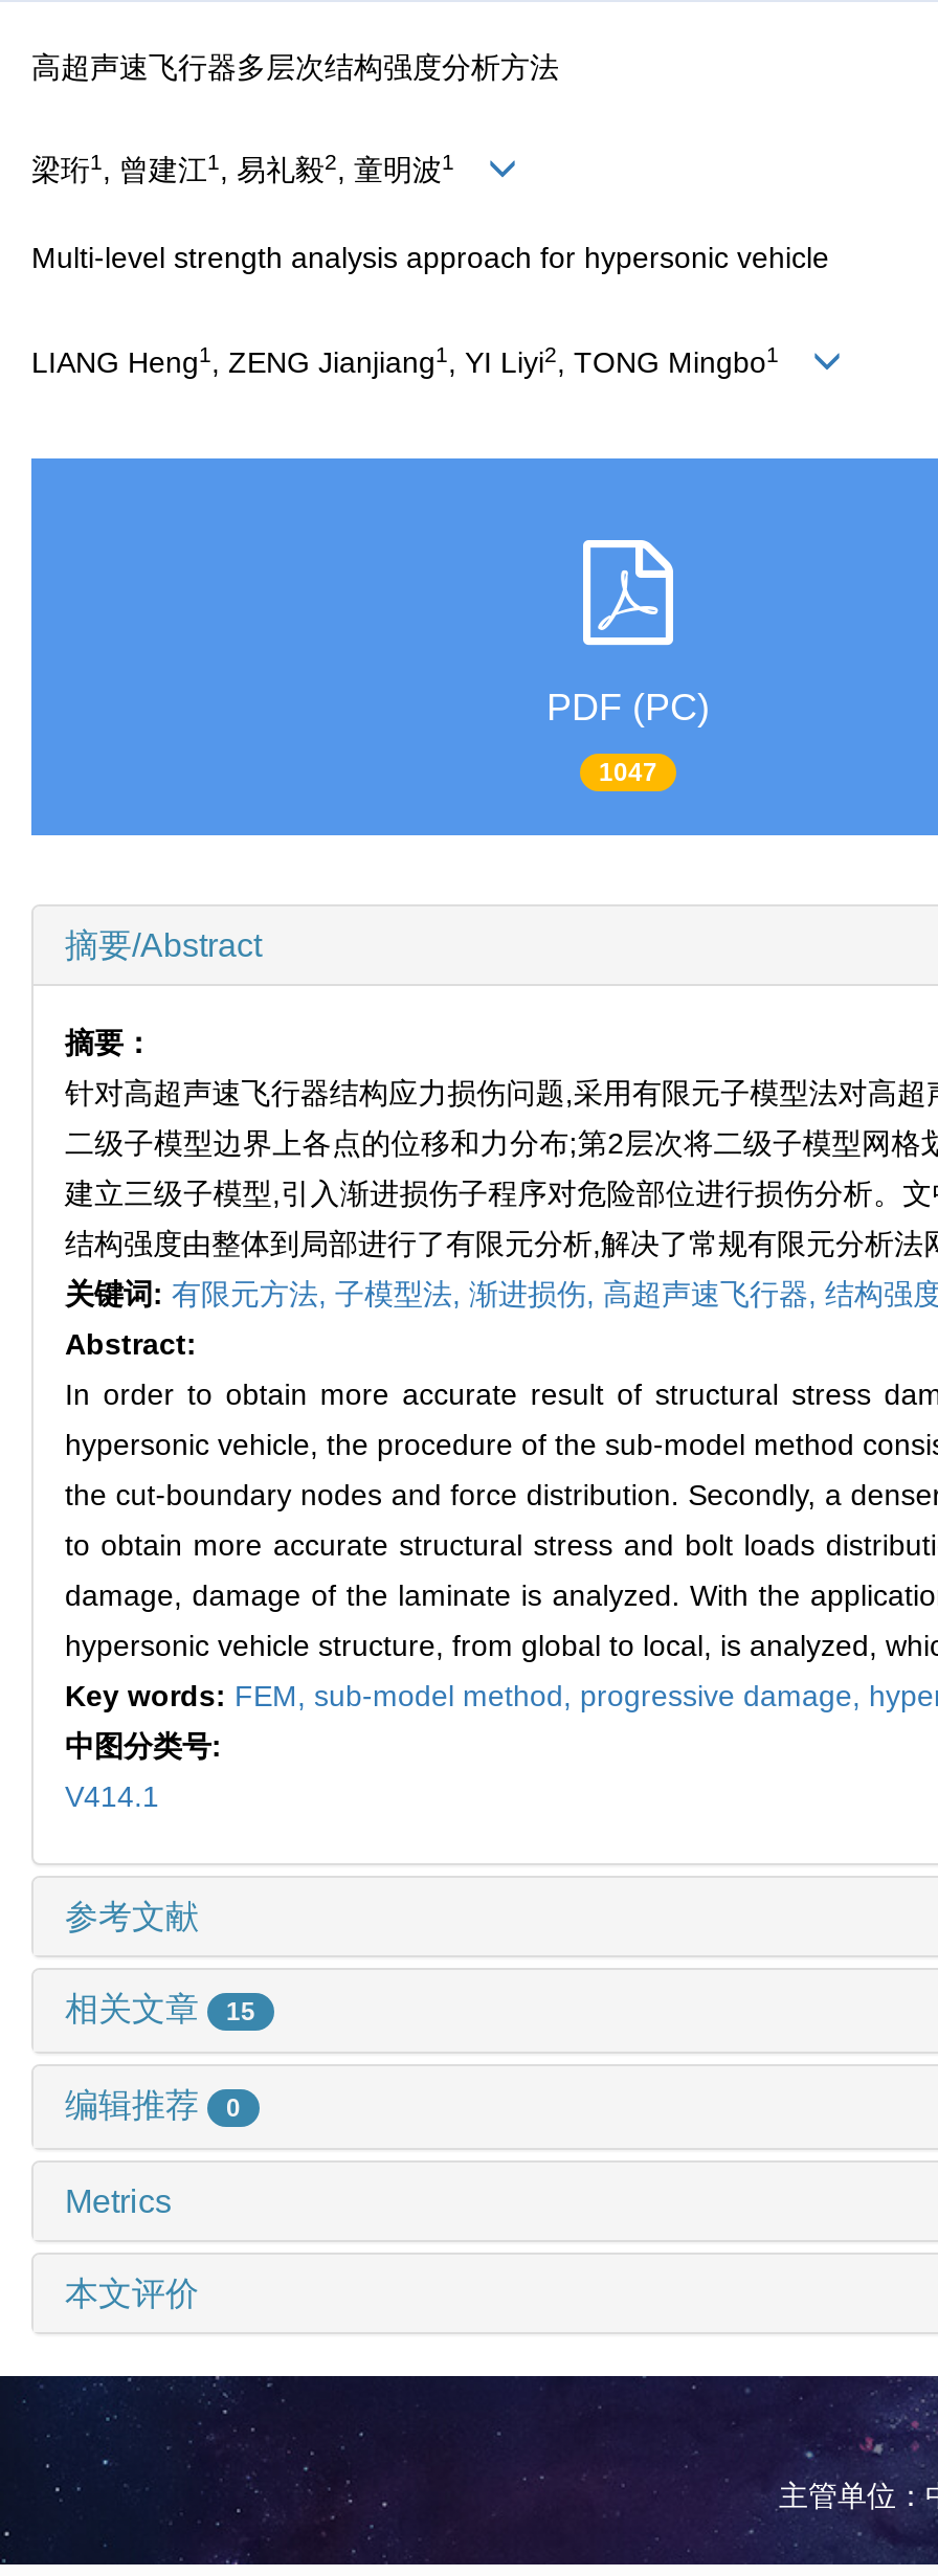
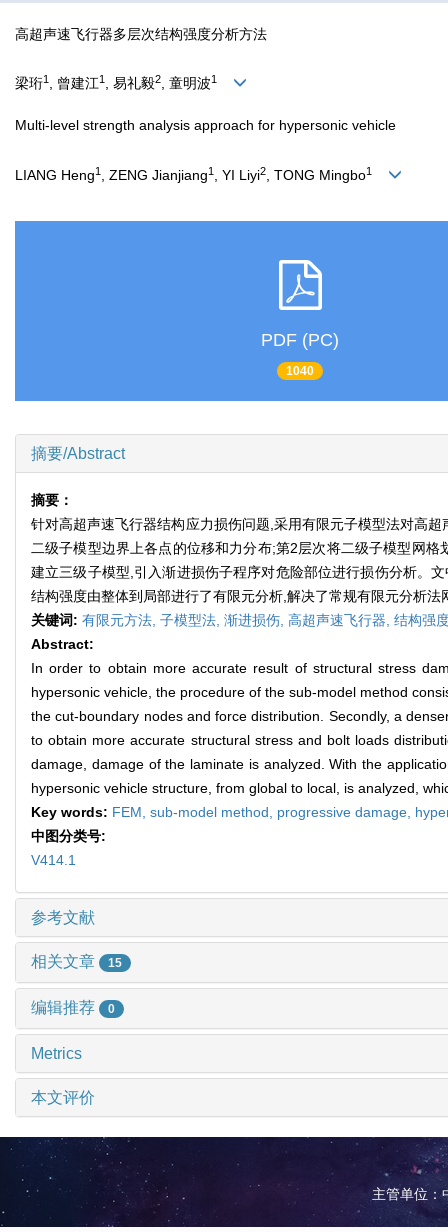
- 1047
+ 1040
